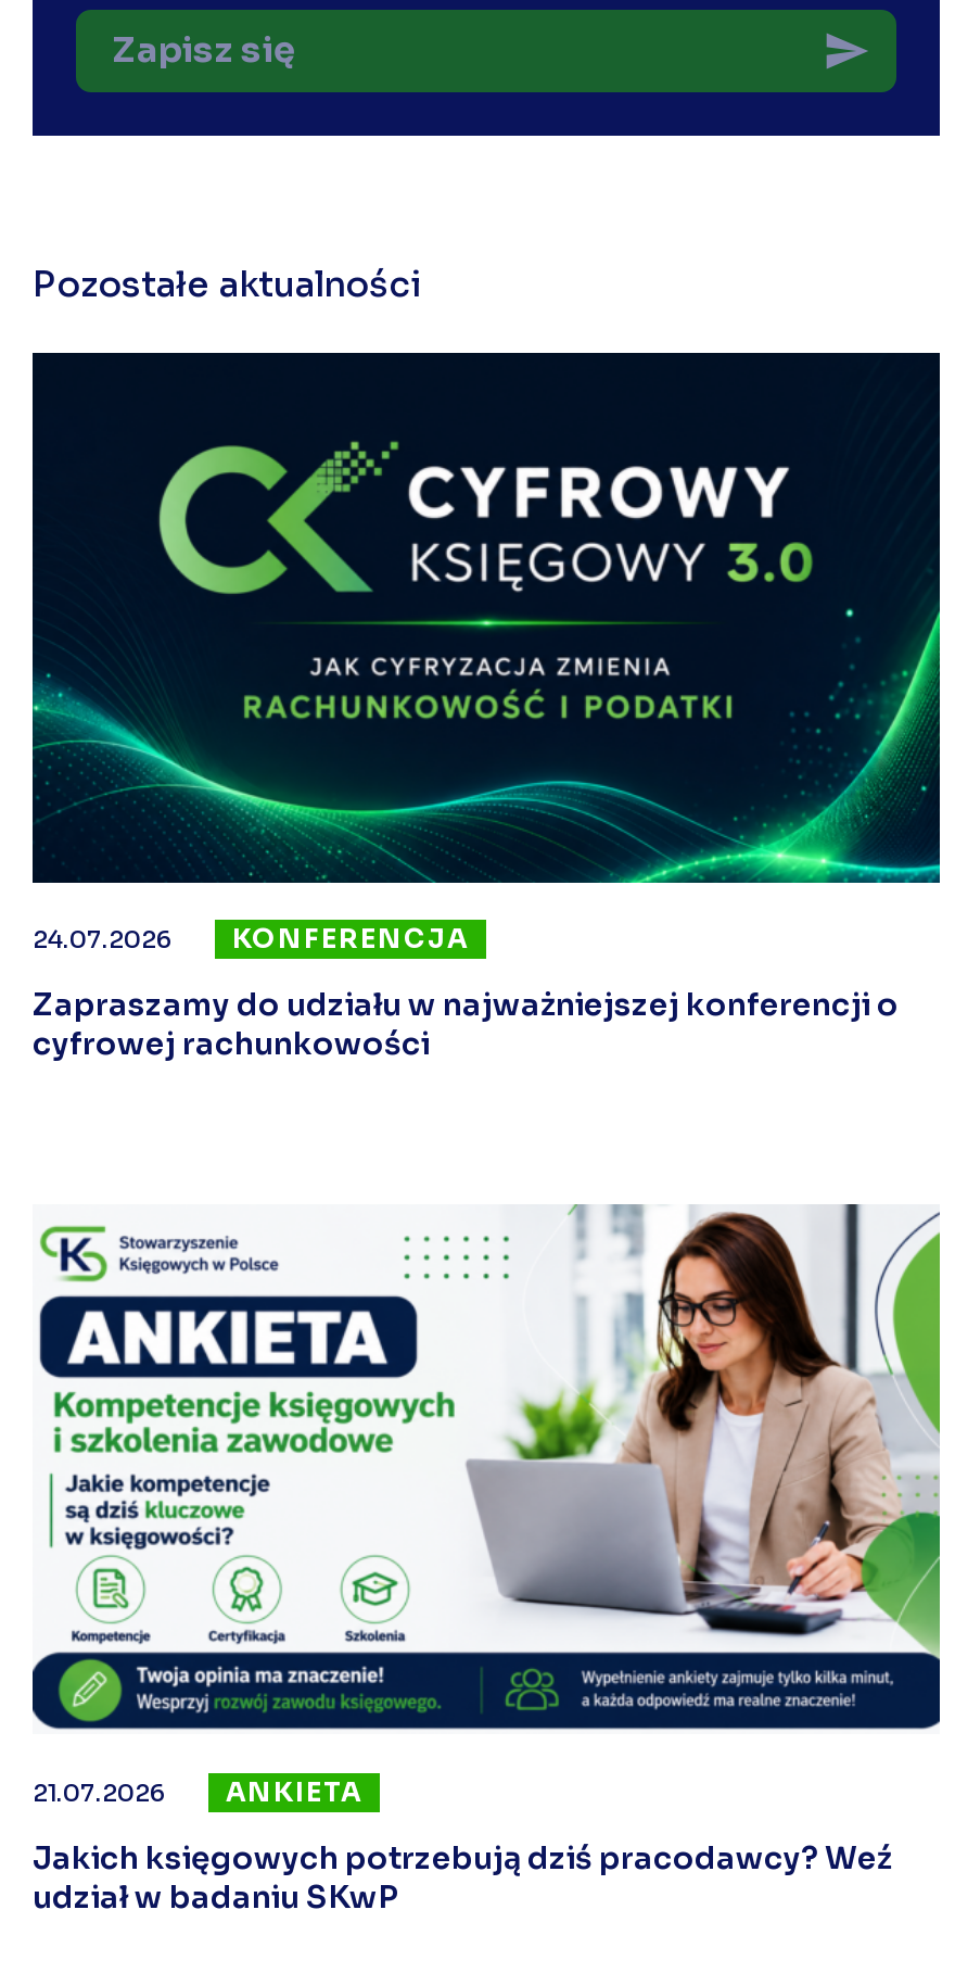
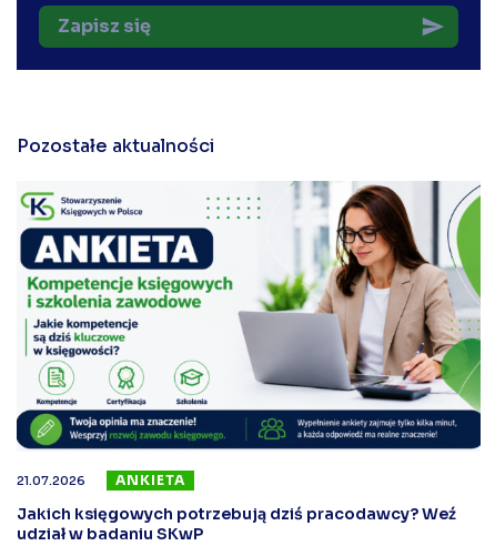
- [image]
- 24.07.2026
- KONFERENCJA
- Zapraszamy do udziału w najważniejszej konferencji o
- cyfrowej rachunkowości
